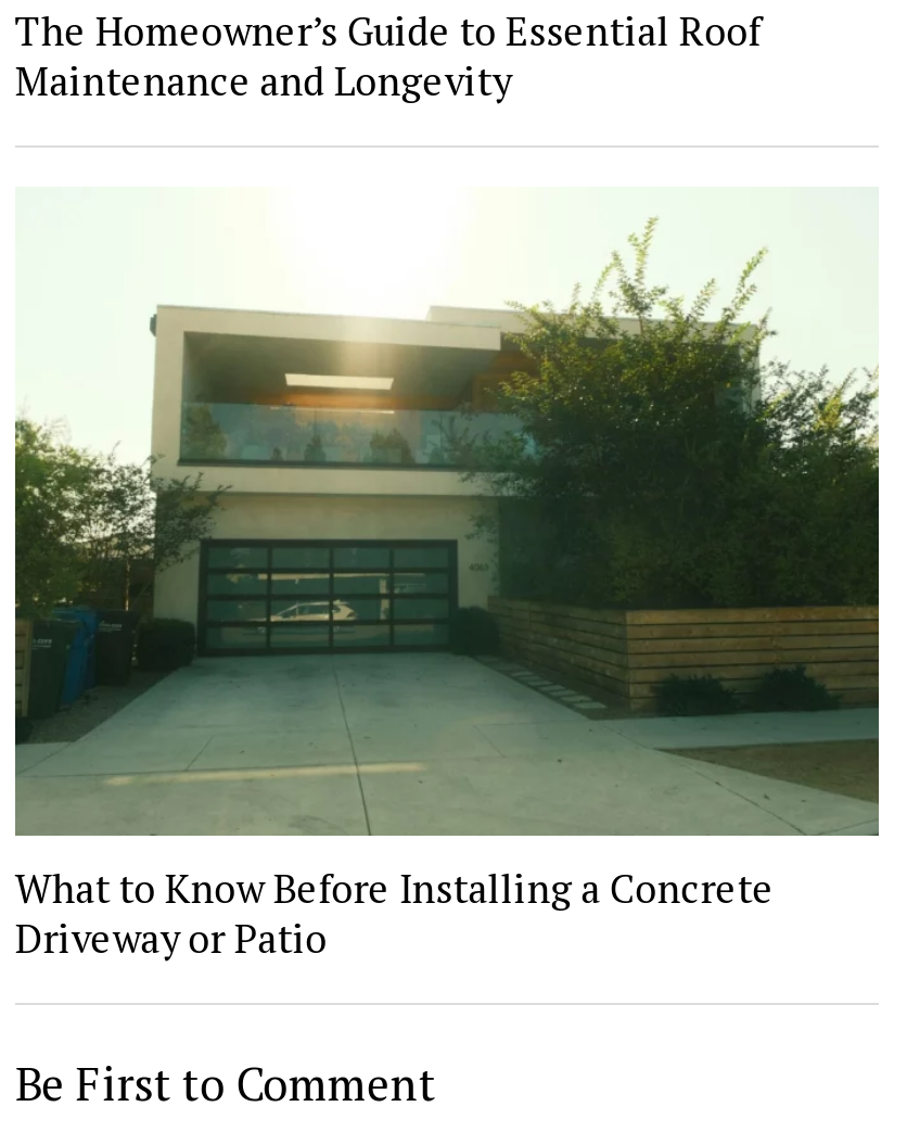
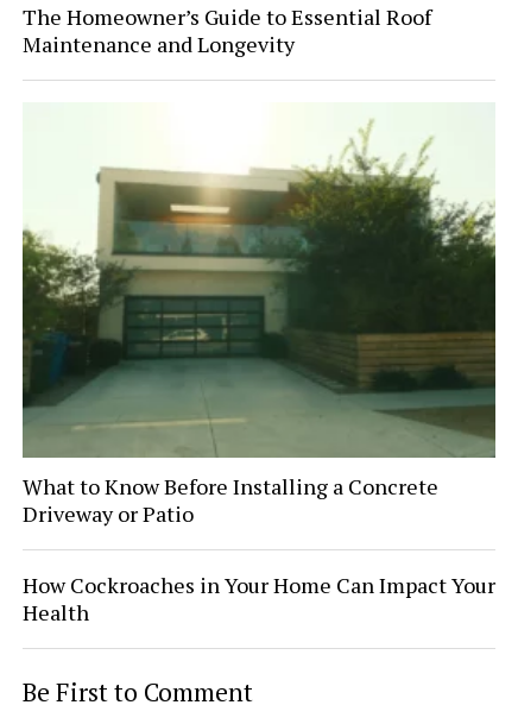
+ How Cockroaches in Your Home Can Impact Your
+ Health
